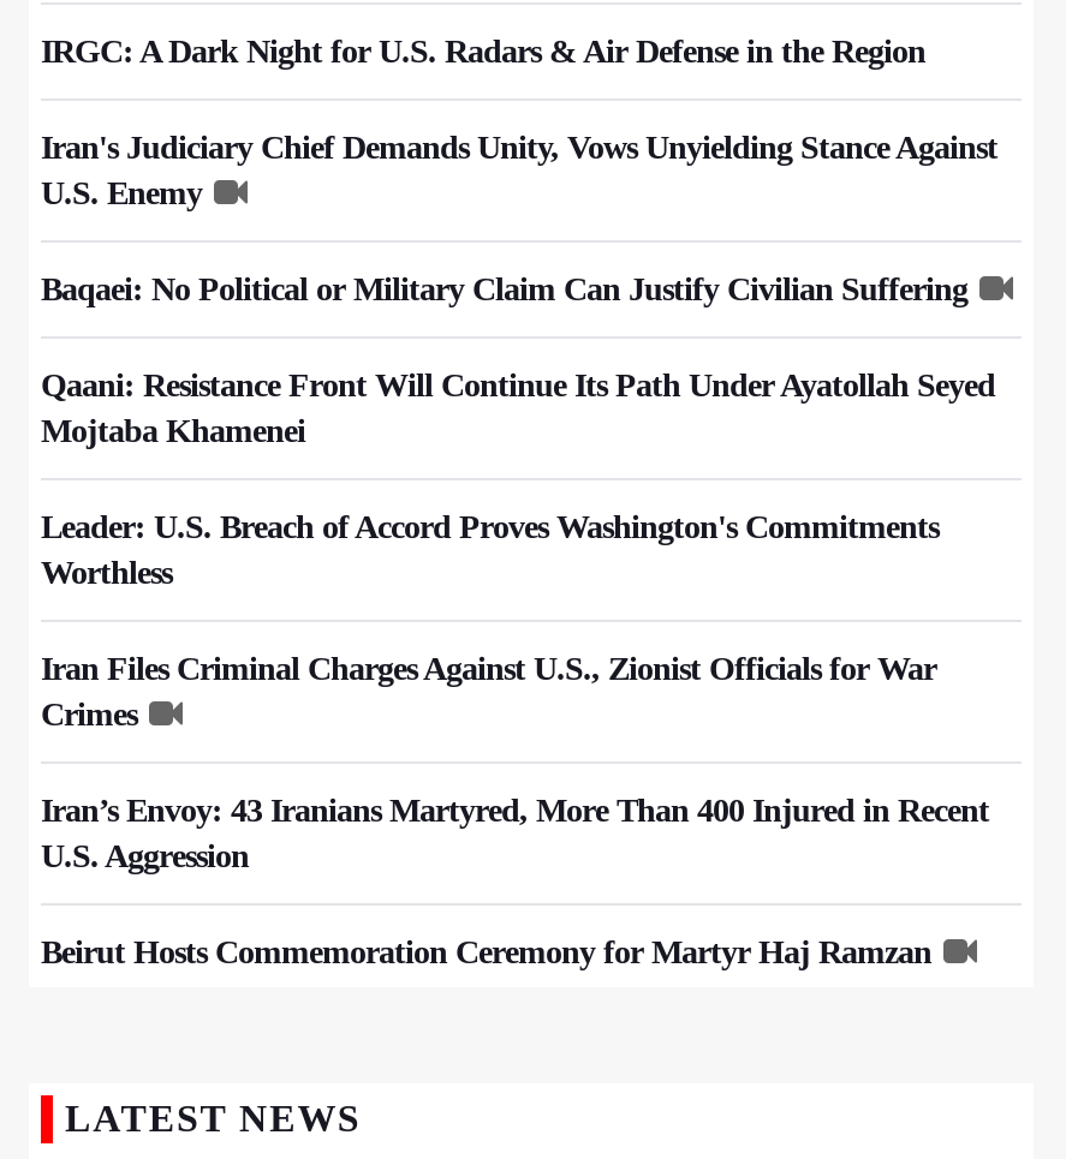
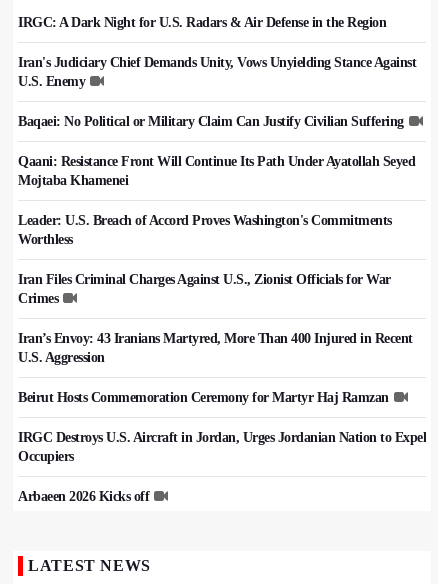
+ IRGC Destroys U.S. Aircraft in Jordan, Urges Jordanian Nation to Expel
+ Occupiers
+ Arbaeen 2026 Kicks off
